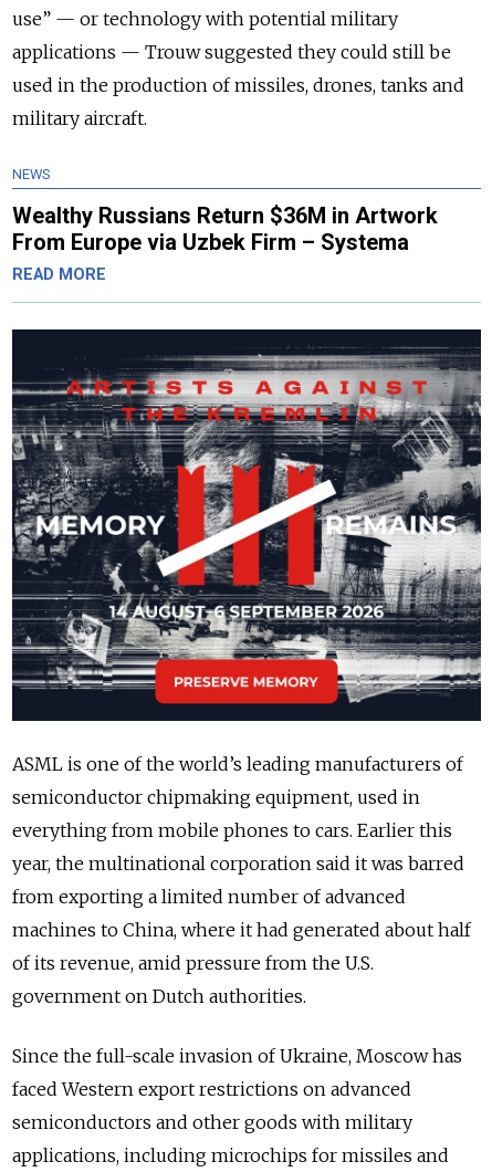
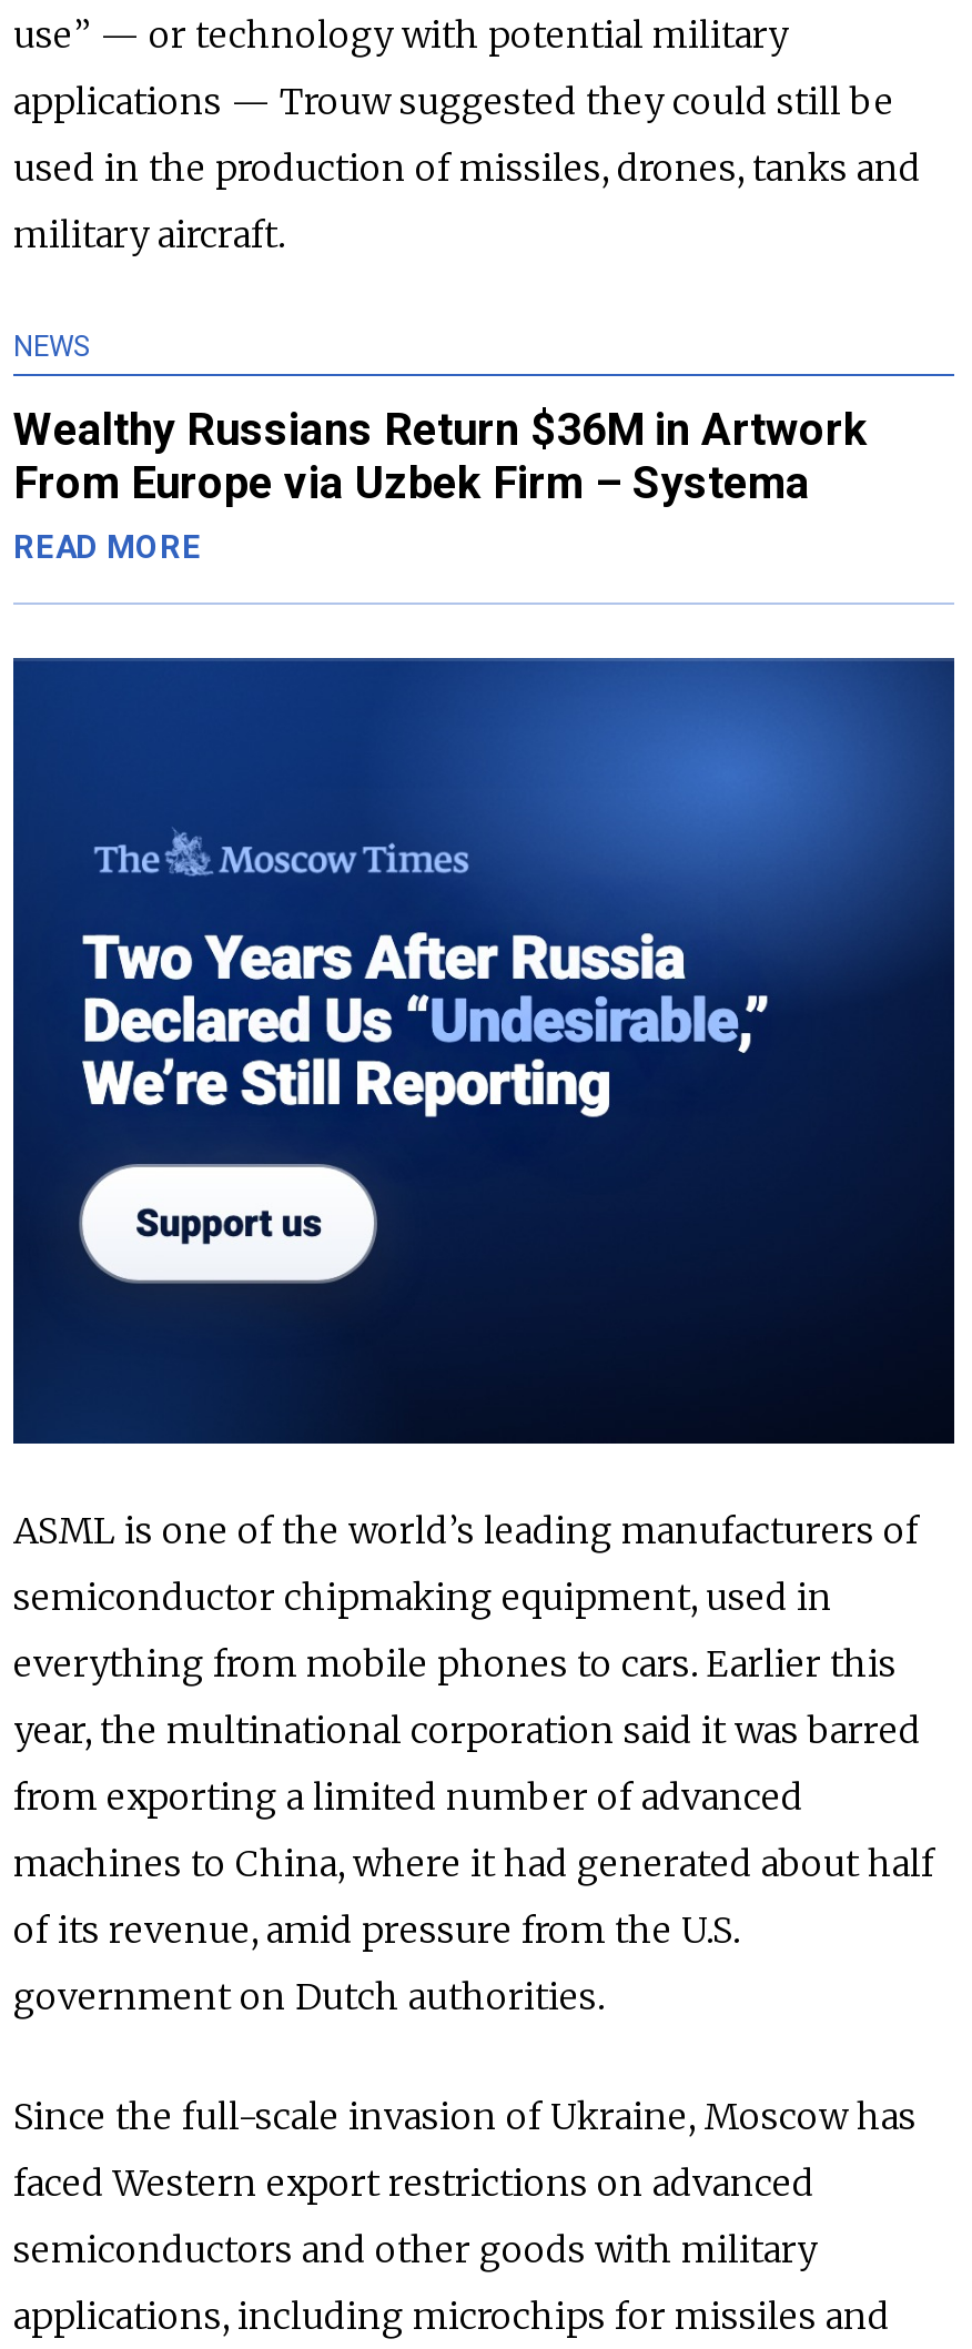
- [image]
+ [image]
